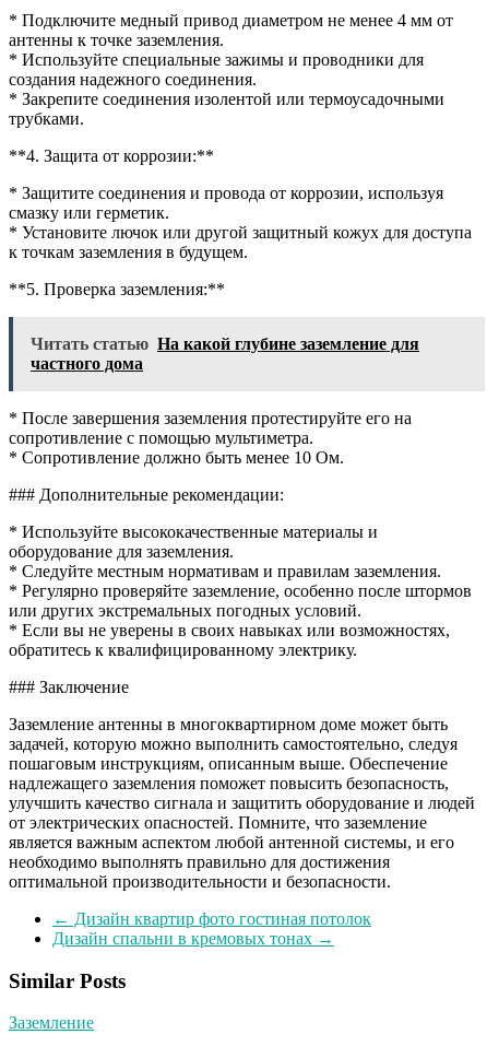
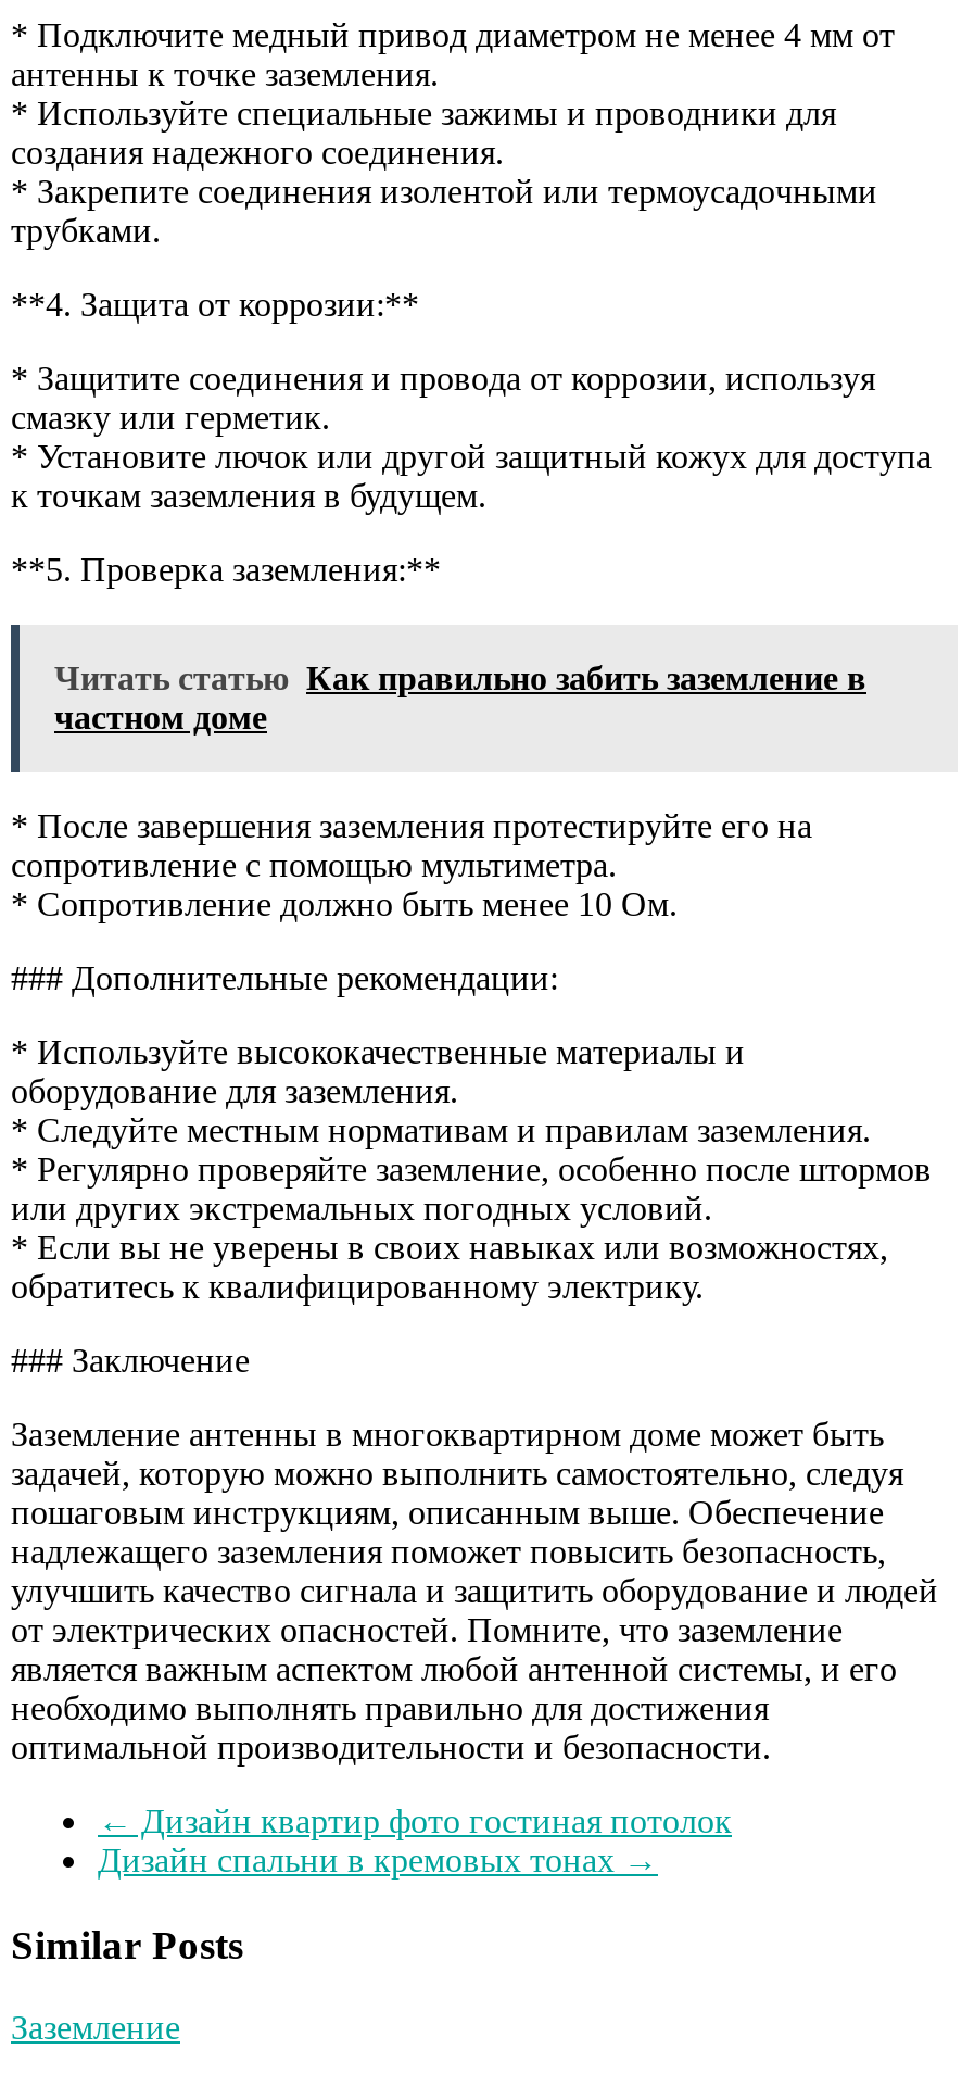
- Читать статью На какой глубине заземление для
- частного дома
+ Читать статью Как правильно забить заземление в
+ частном доме
